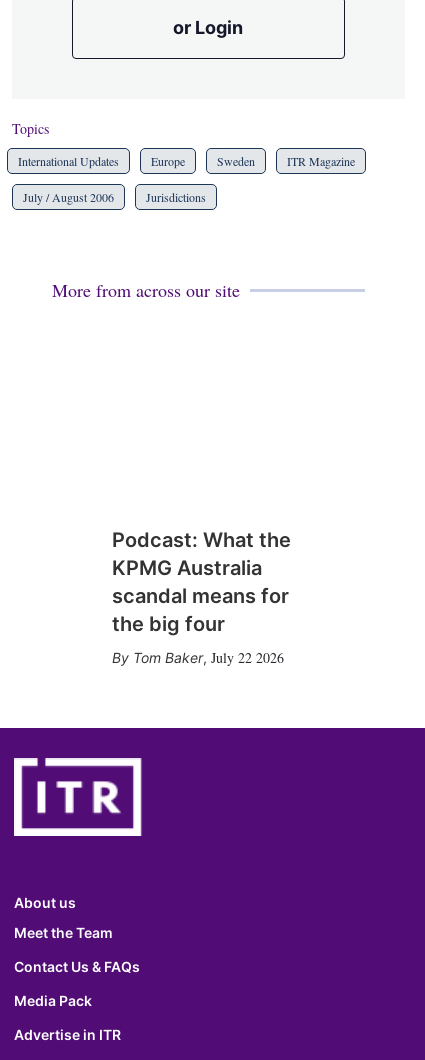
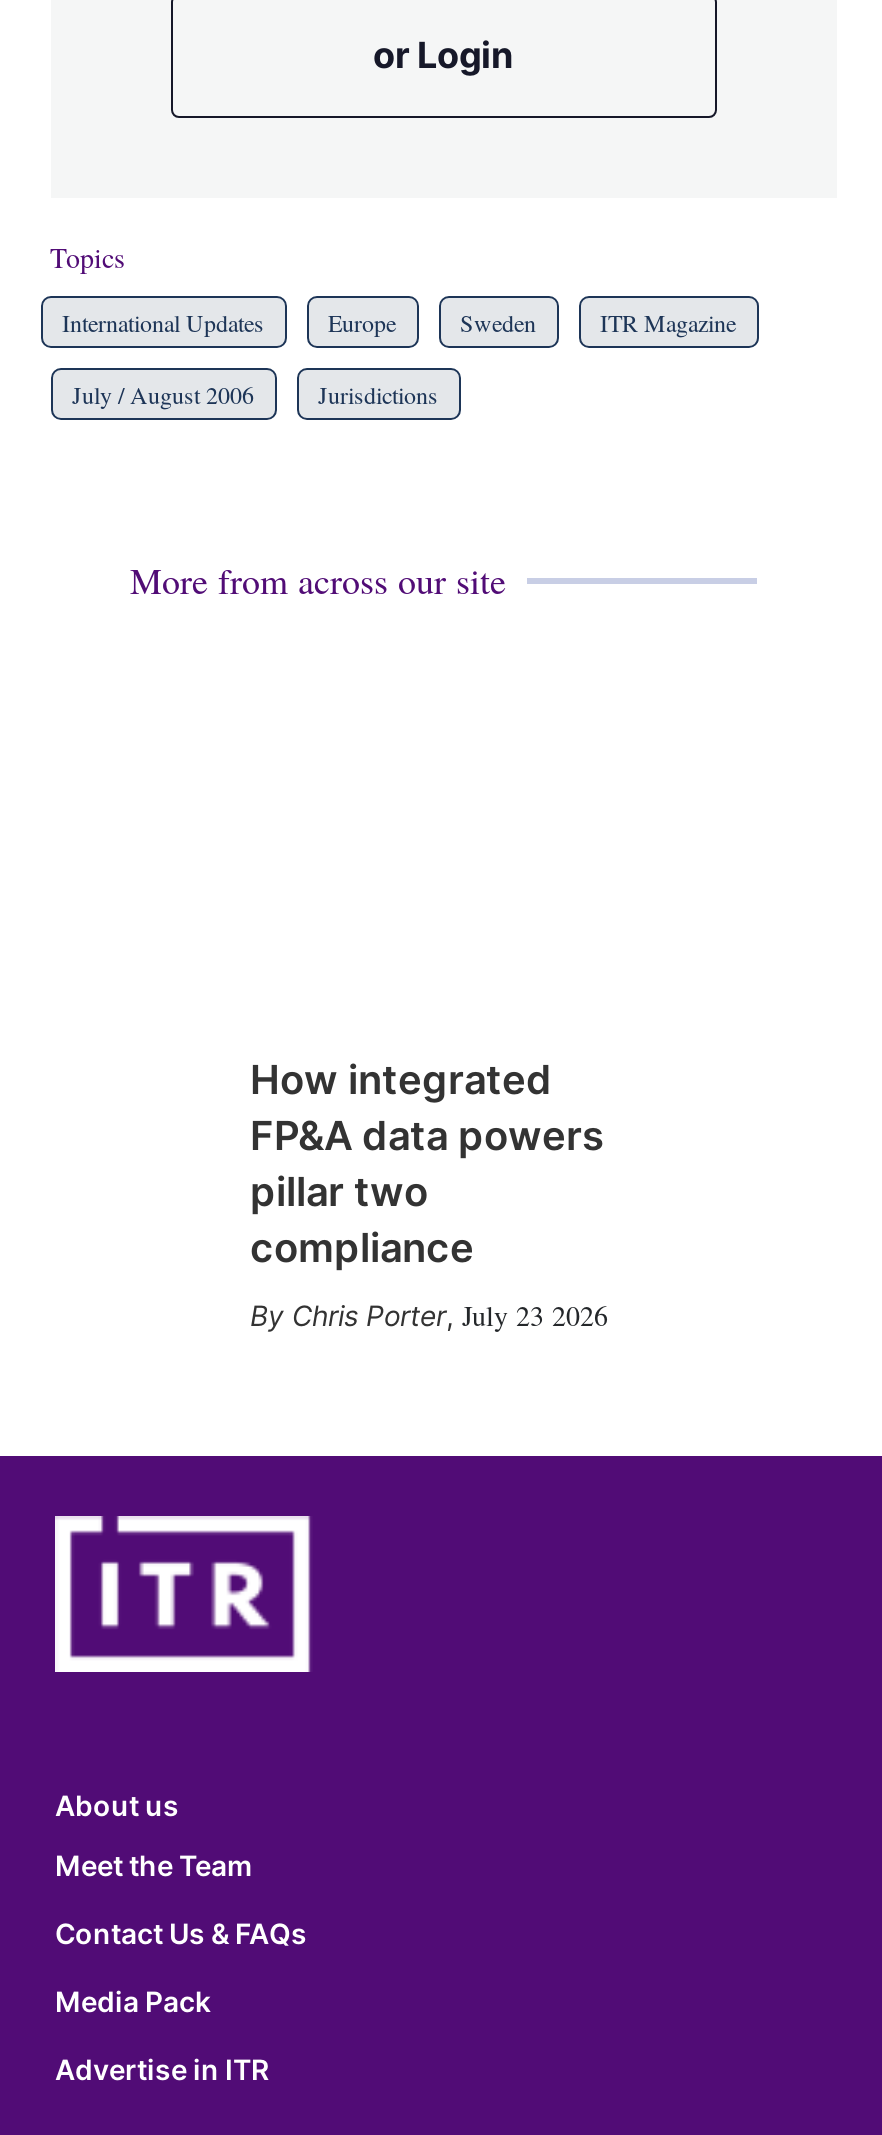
- Podcast: What the
- KPMG Australia
- scandal means for
- the big four
+ How integrated
+ FP&A data powers
+ pillar two
+ compliance

- Tom Baker, July 22 2026
+ Chris Porter, July 23 2026
